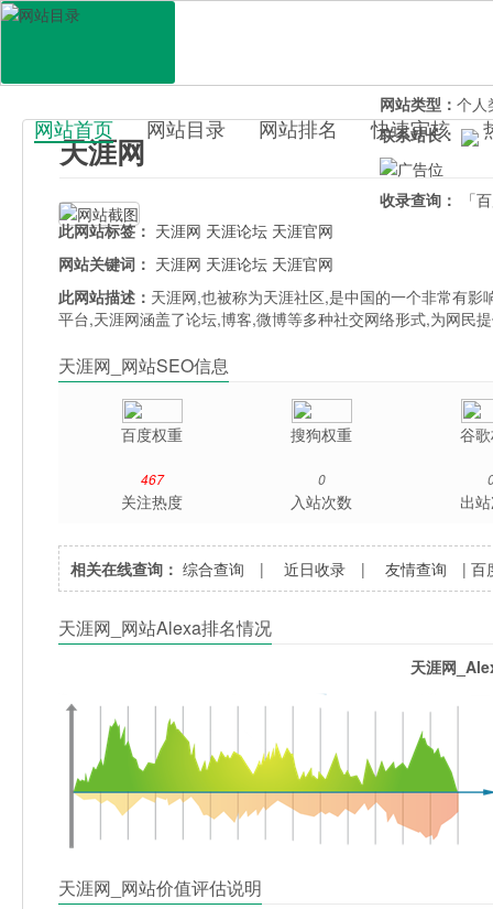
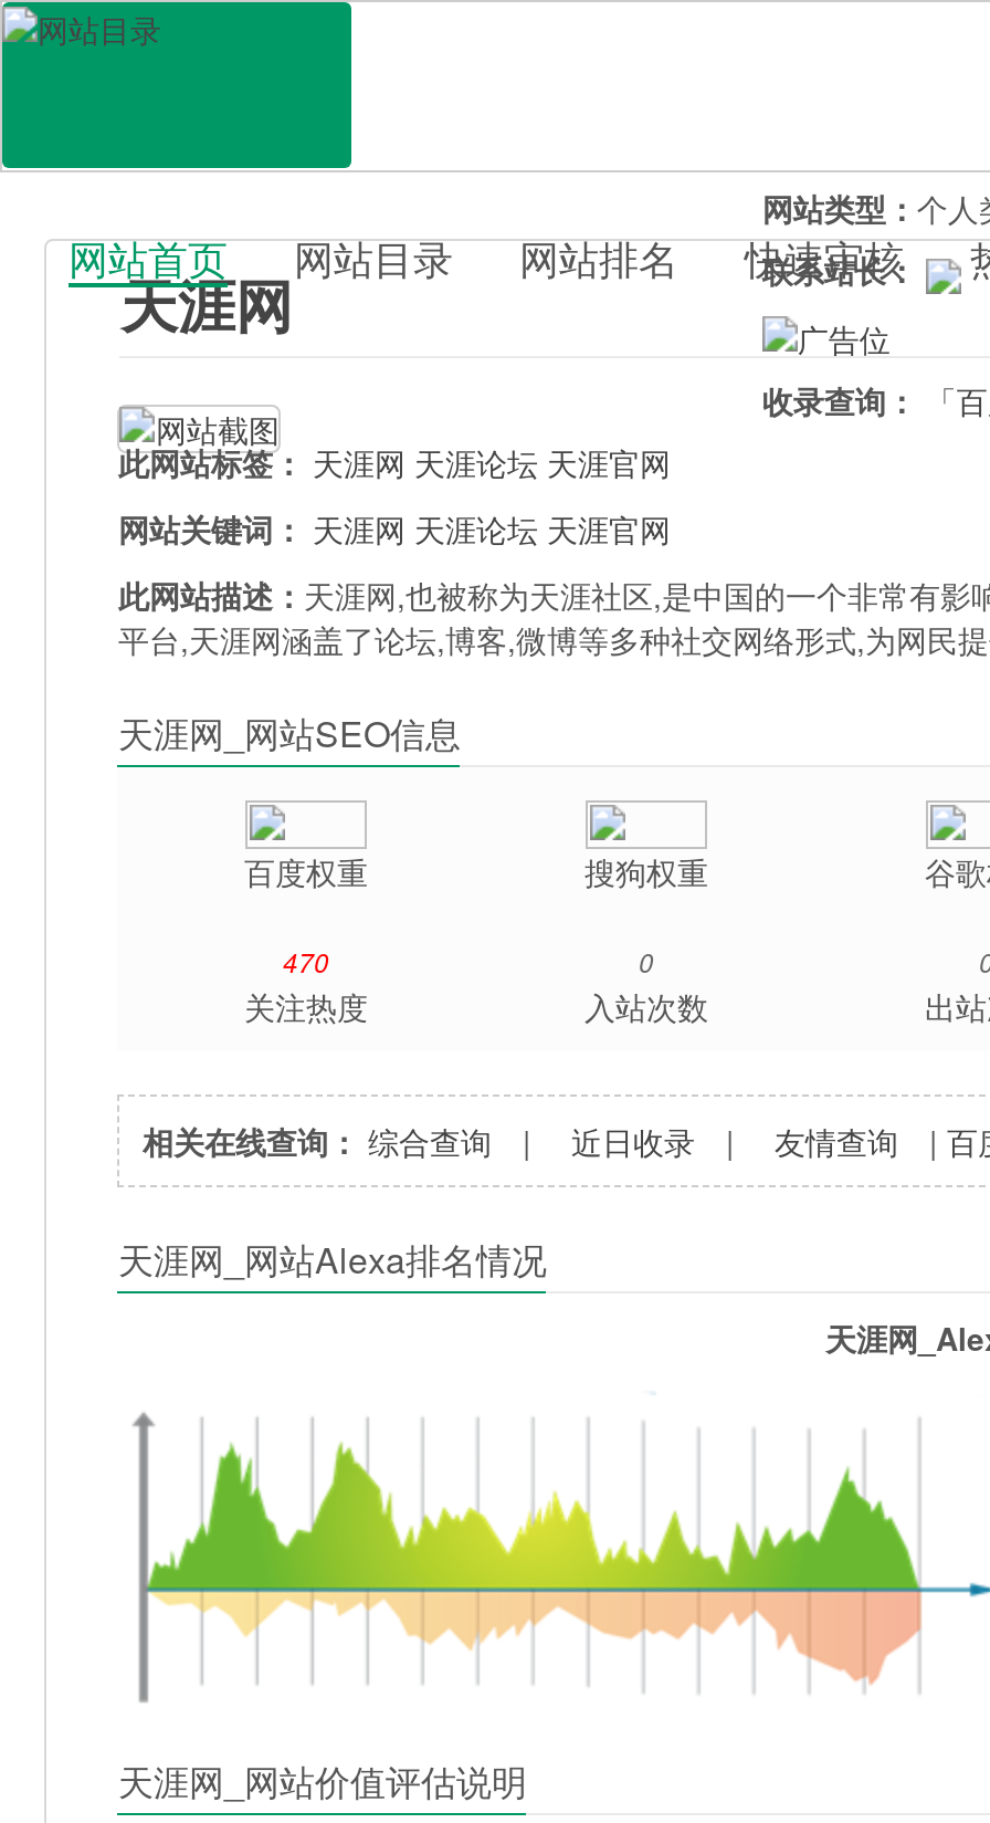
- 467
+ 470
